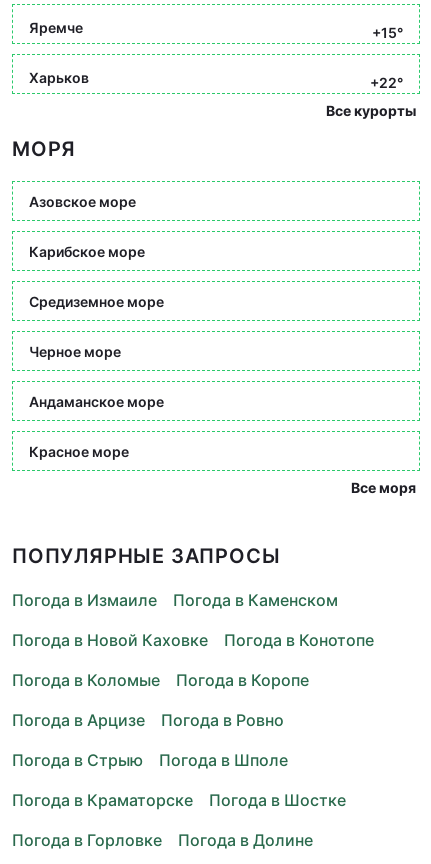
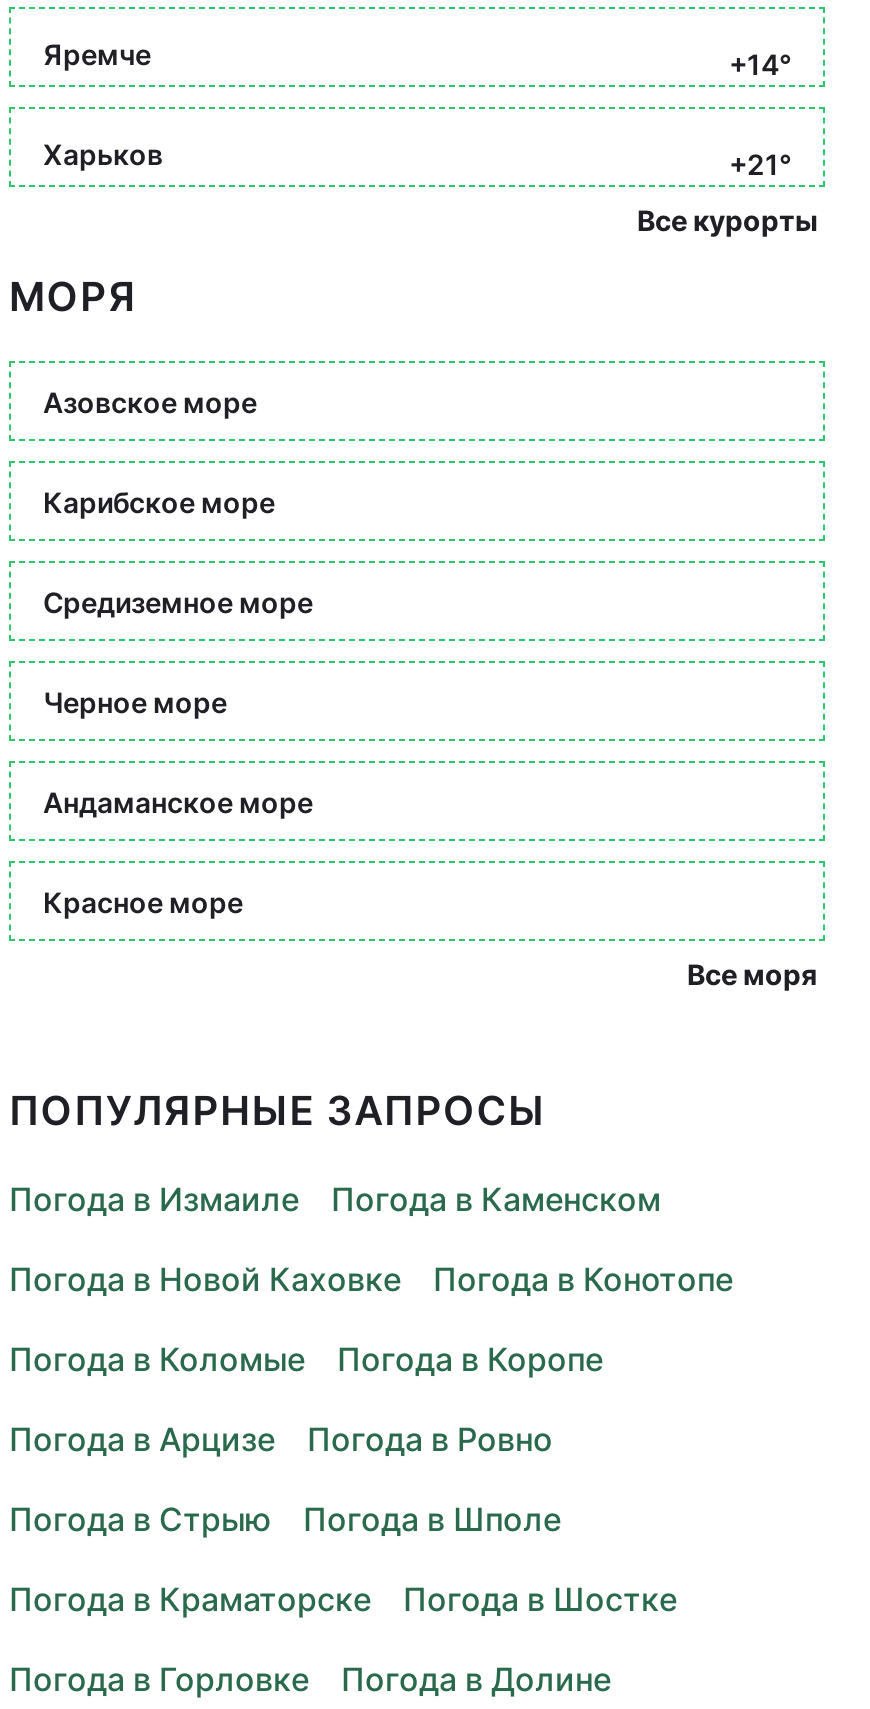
- +15°
+ +14°

- +22°
+ +21°
